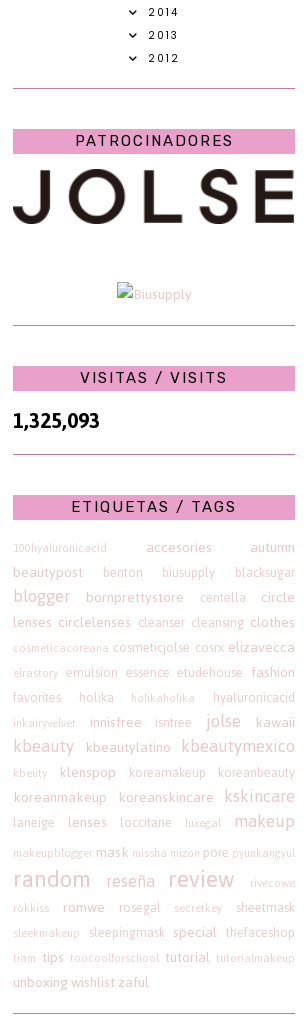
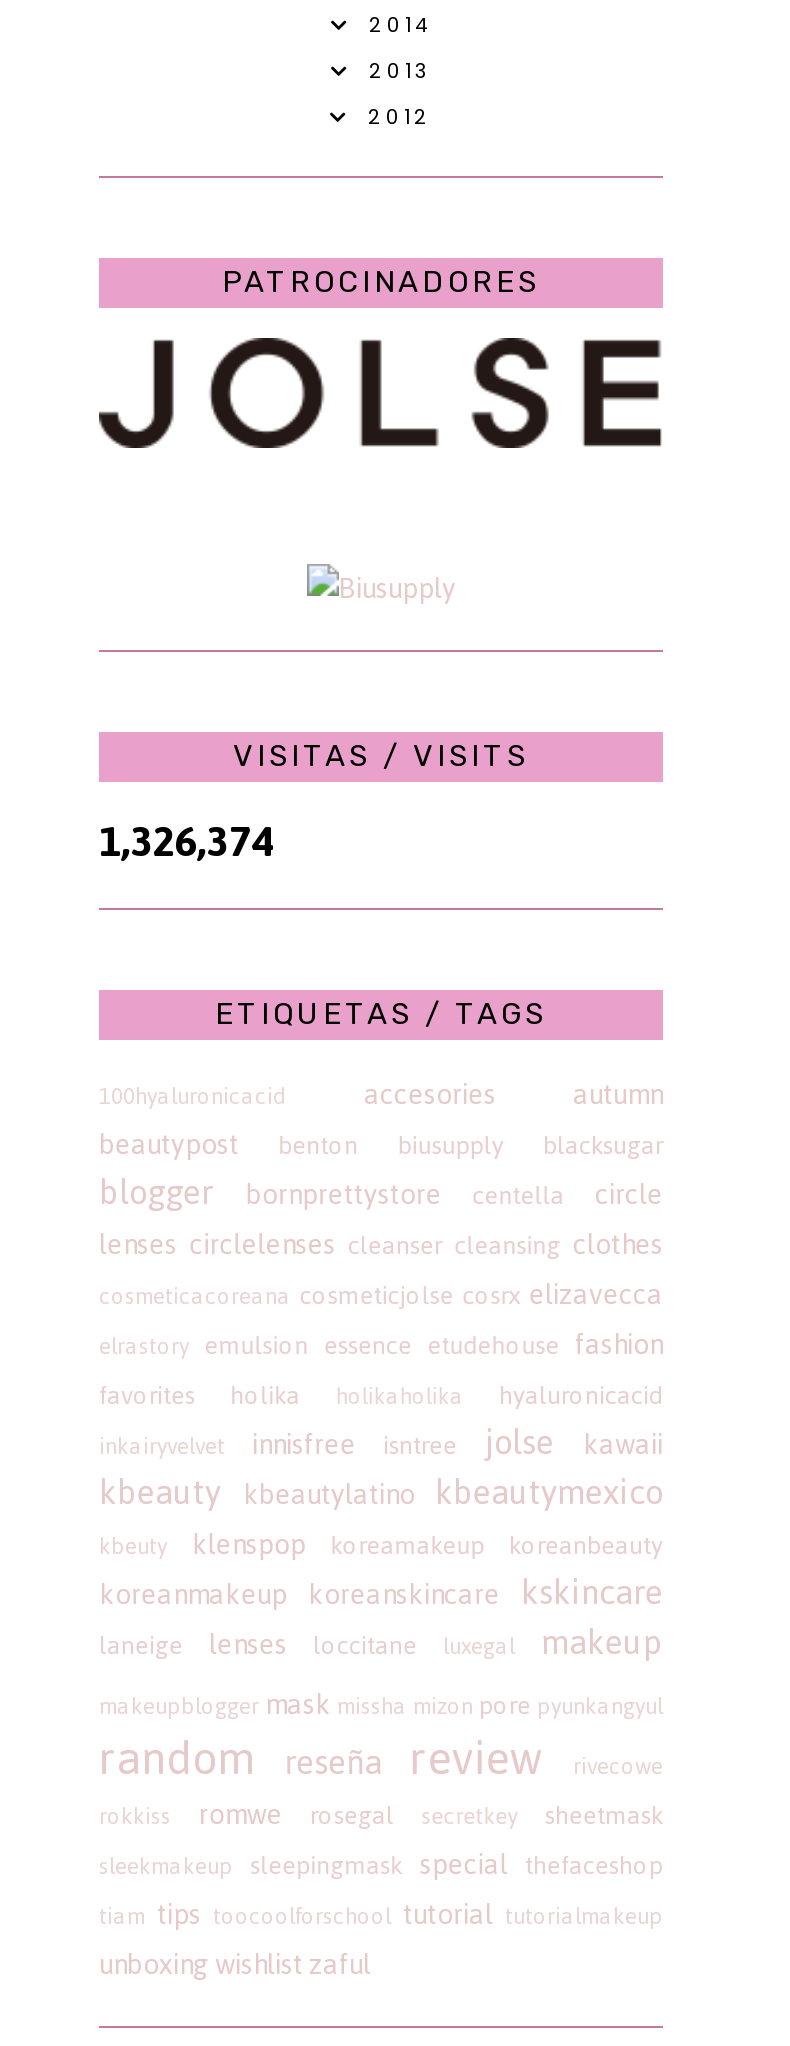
- 1,325,093
+ 1,326,374
